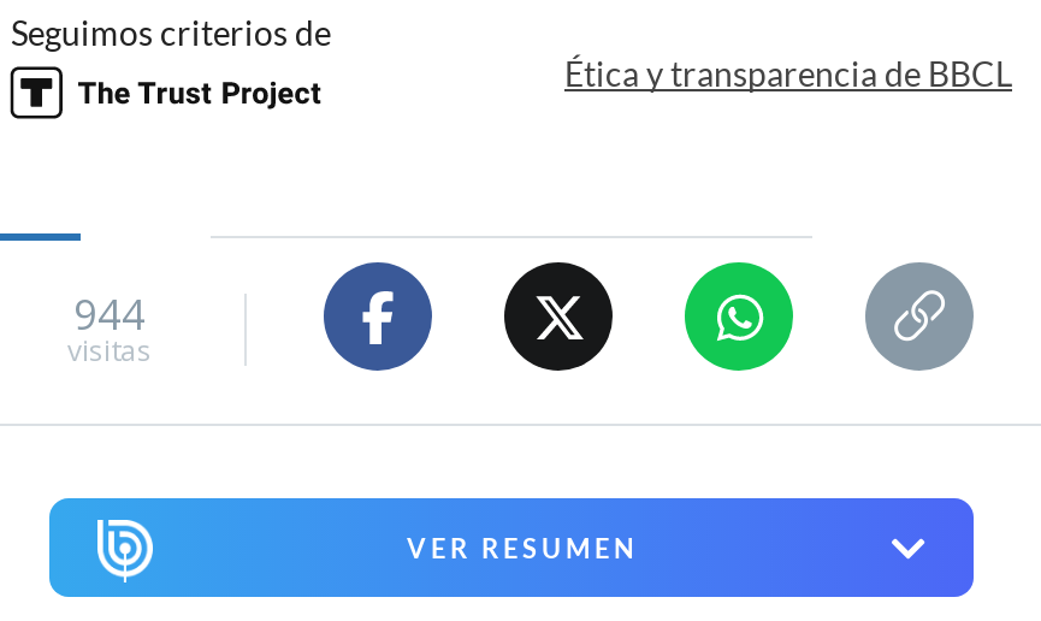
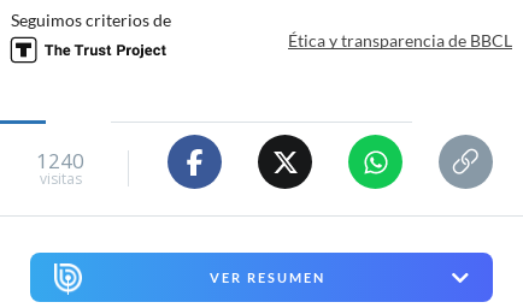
- 944
+ 1240
